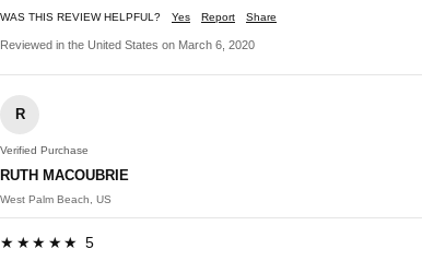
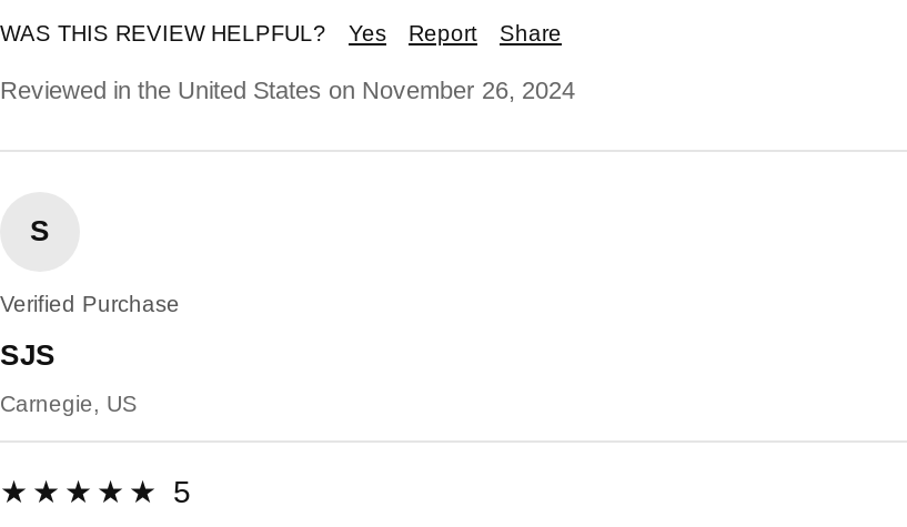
- Reviewed in the United States on March 6, 2020
+ Reviewed in the United States on November 26, 2024

- R
+ S

- RUTH MACOUBRIE
+ SJS

- West Palm Beach, US
+ Carnegie, US
